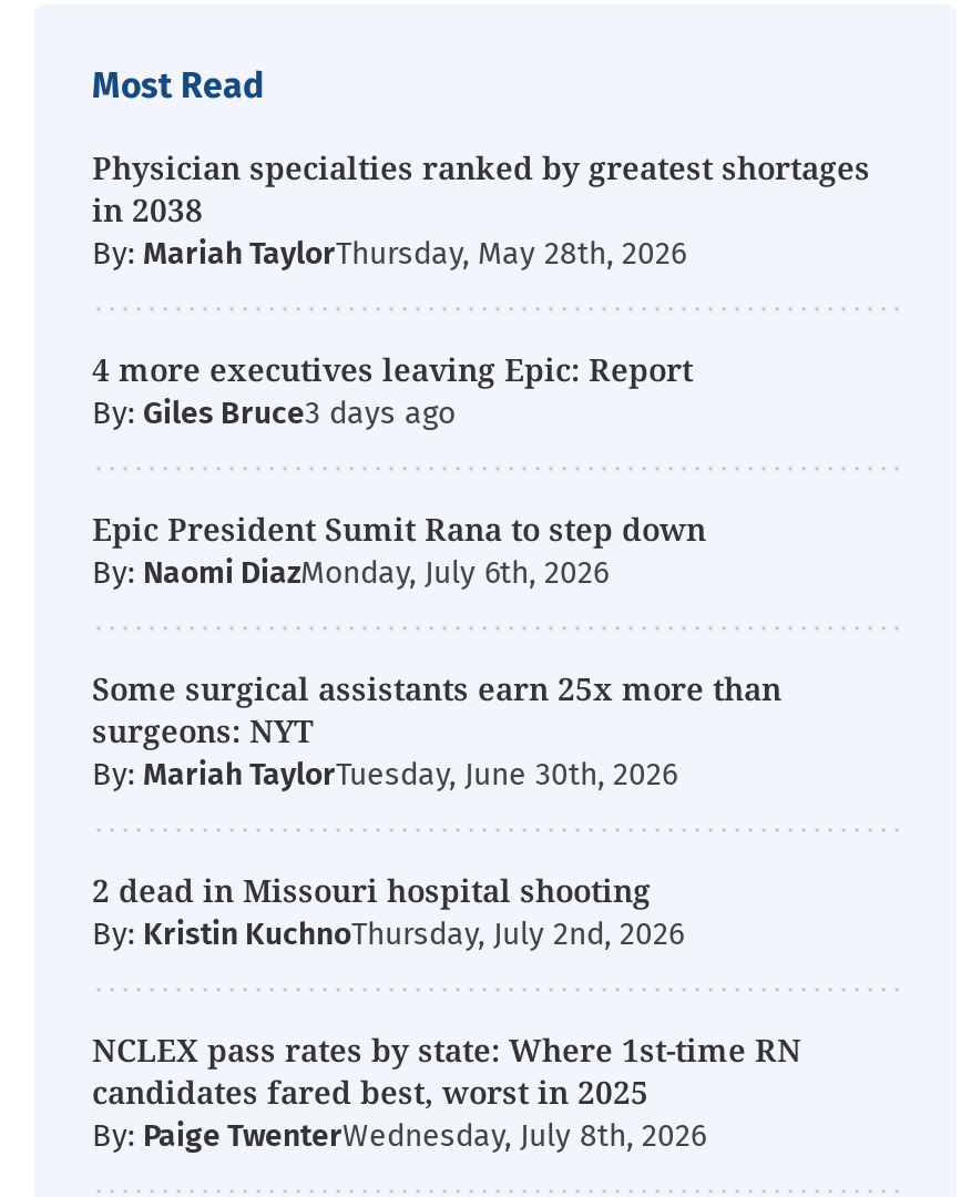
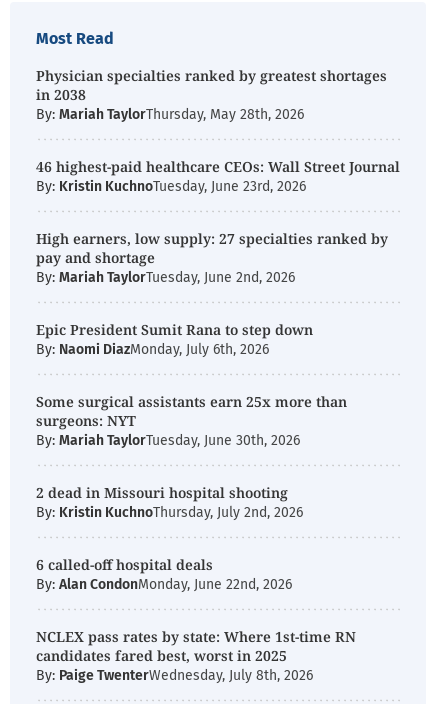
- 4 more executives leaving Epic: Report
- By: Giles Bruce
+ 46 highest-paid healthcare CEOs: Wall Street Journal
+ By: Kristin KuchnoTuesday, June 23rd, 2026
+ High earners, low supply: 27 specialties ranked by
+ pay and shortage
+ By: Mariah TaylorTuesday, June 2nd, 2026

+ 6 called-off hospital deals
+ By: Alan CondonMonday, June 22nd, 2026
